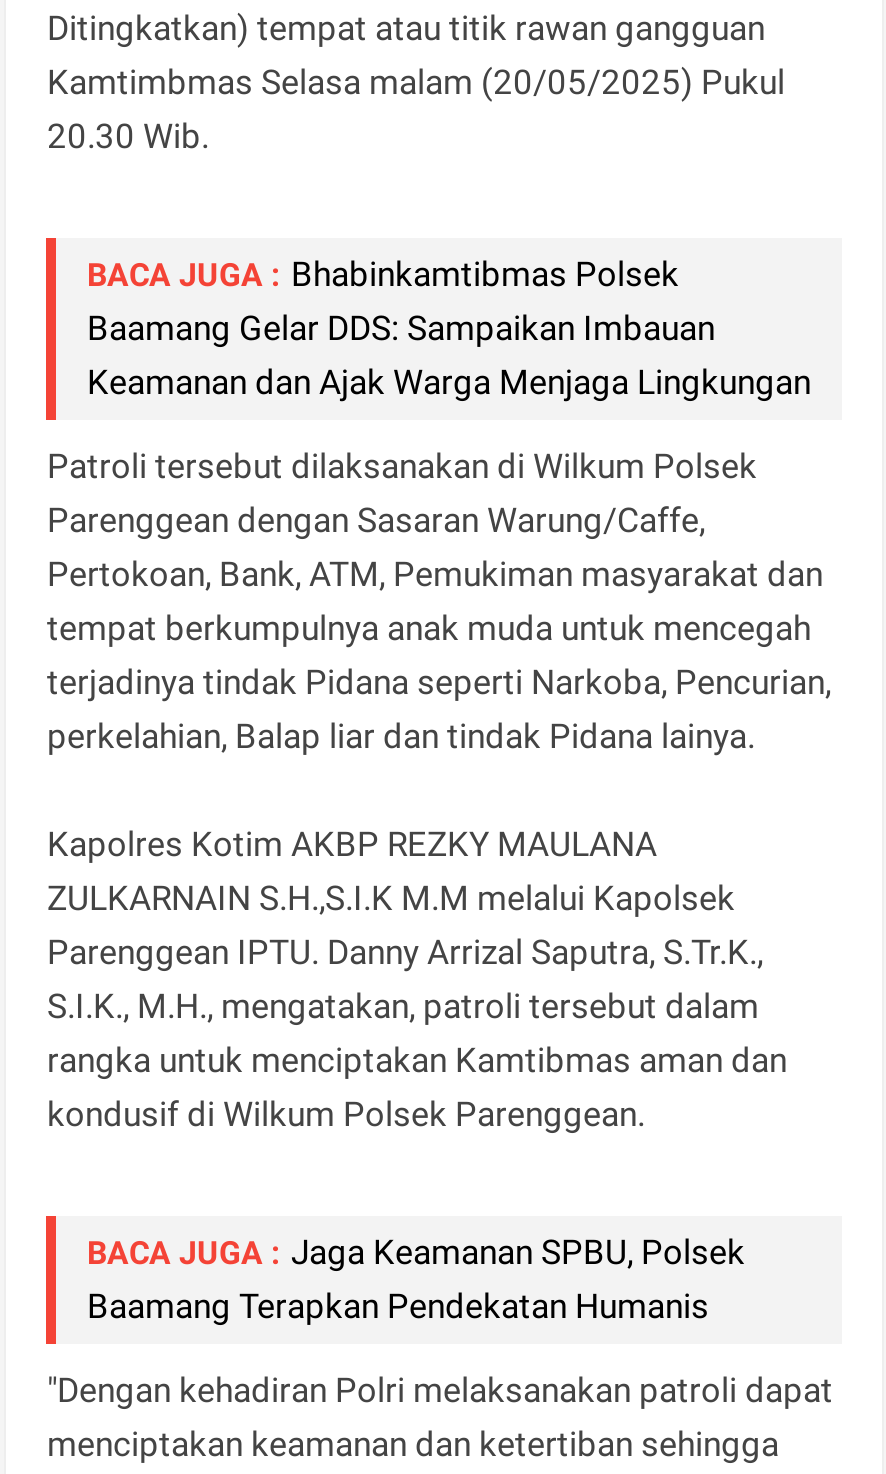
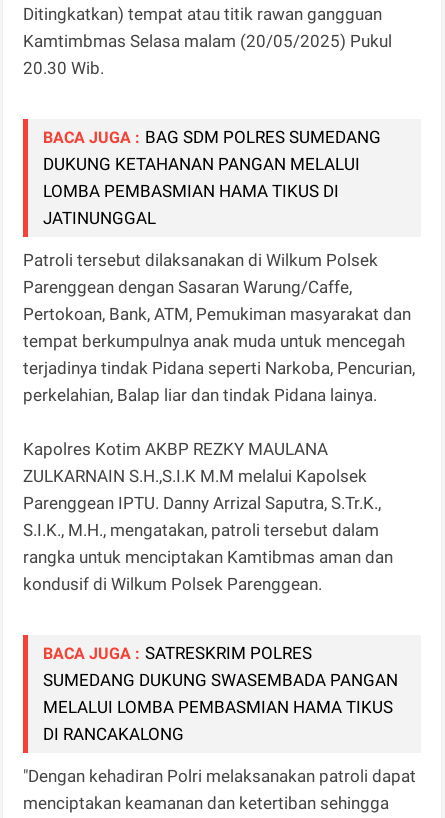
- BACA JUGA : Bhabinkamtibmas Polsek
- Baamang Gelar DDS: Sampaikan Imbauan
- Keamanan dan Ajak Warga Menjaga Lingkungan
+ BACA JUGA : BAG SDM POLRES SUMEDANG
+ DUKUNG KETAHANAN PANGAN MELALUI
+ LOMBA PEMBASMIAN HAMA TIKUS DI
+ JATINUNGGAL

- BACA JUGA : Jaga Keamanan SPBU, Polsek
- Baamang Terapkan Pendekatan Humanis
+ BACA JUGA : SATRESKRIM POLRES
+ SUMEDANG DUKUNG SWASEMBADA PANGAN
+ MELALUI LOMBA PEMBASMIAN HAMA TIKUS
+ DI RANCAKALONG
